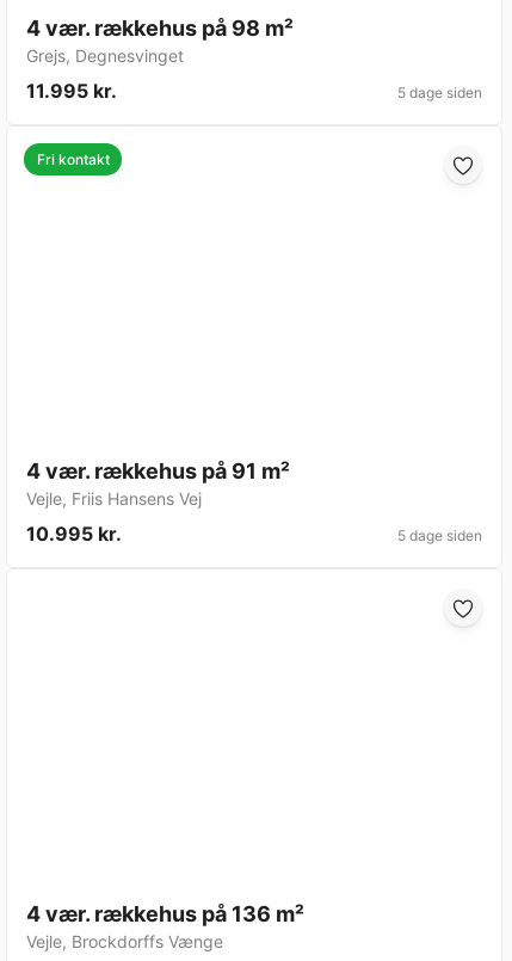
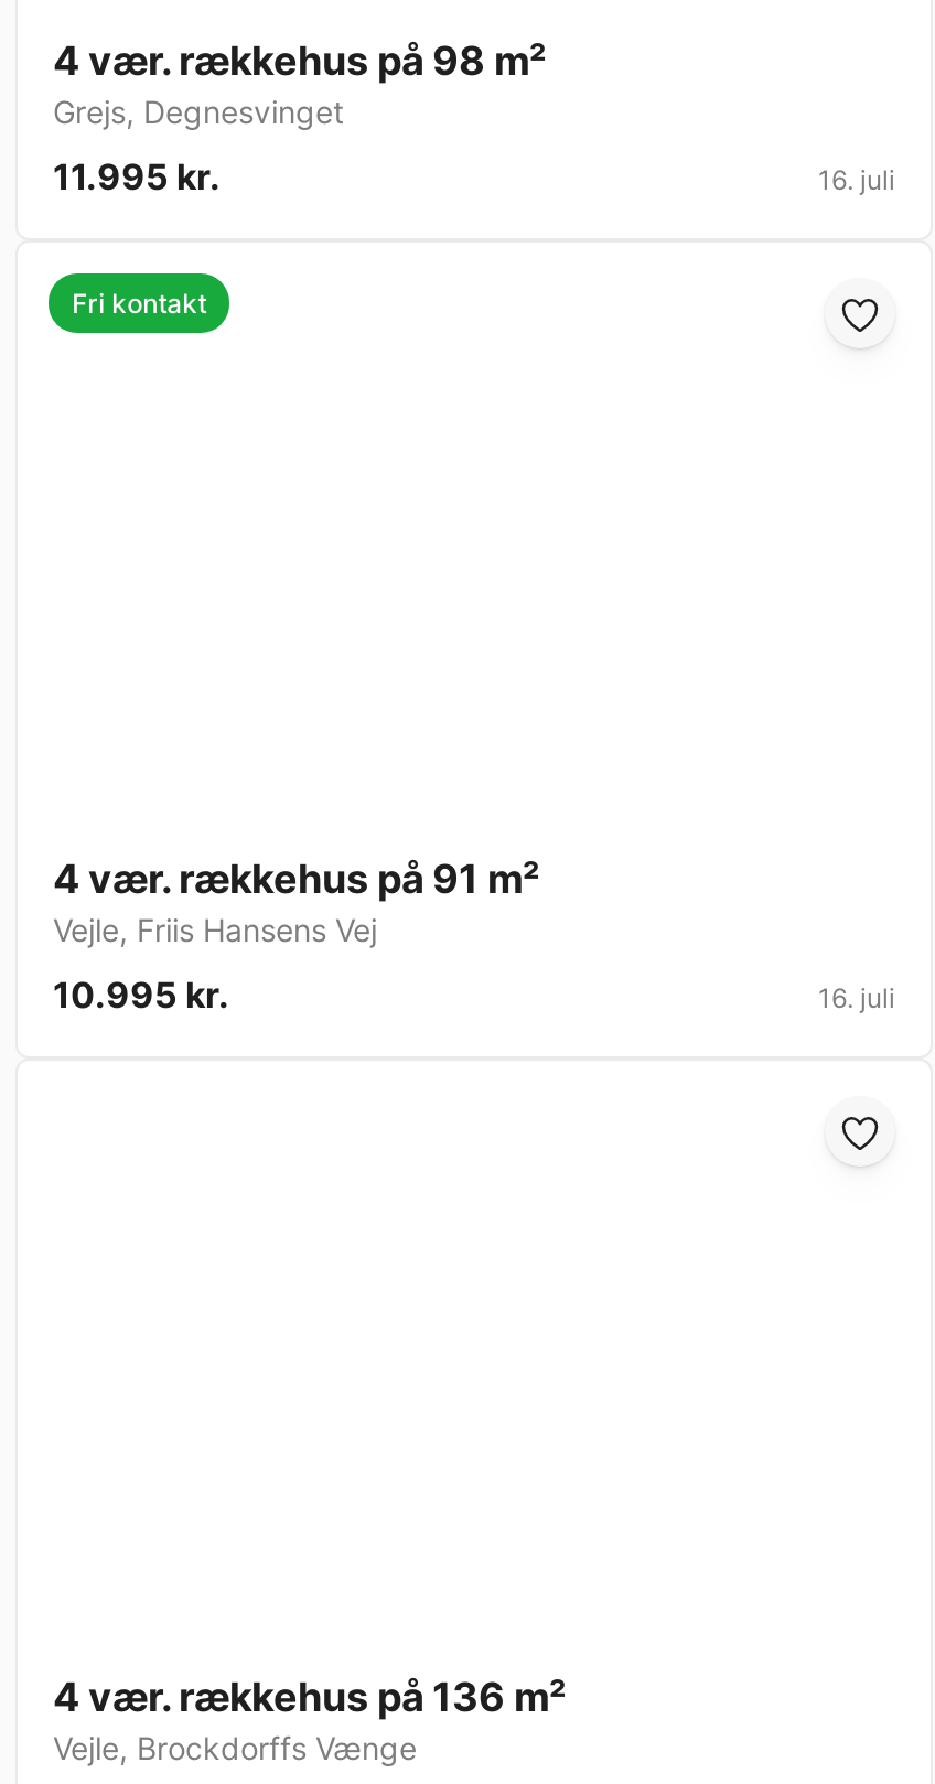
- 5 dage siden
+ 16. juli

- 5 dage siden
+ 16. juli
